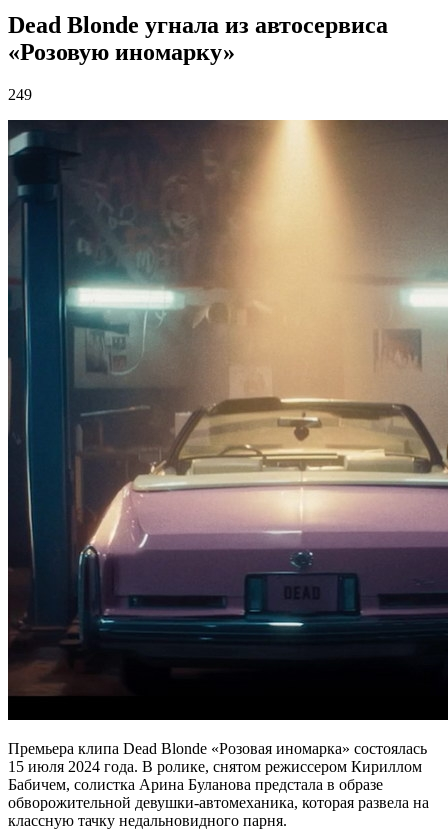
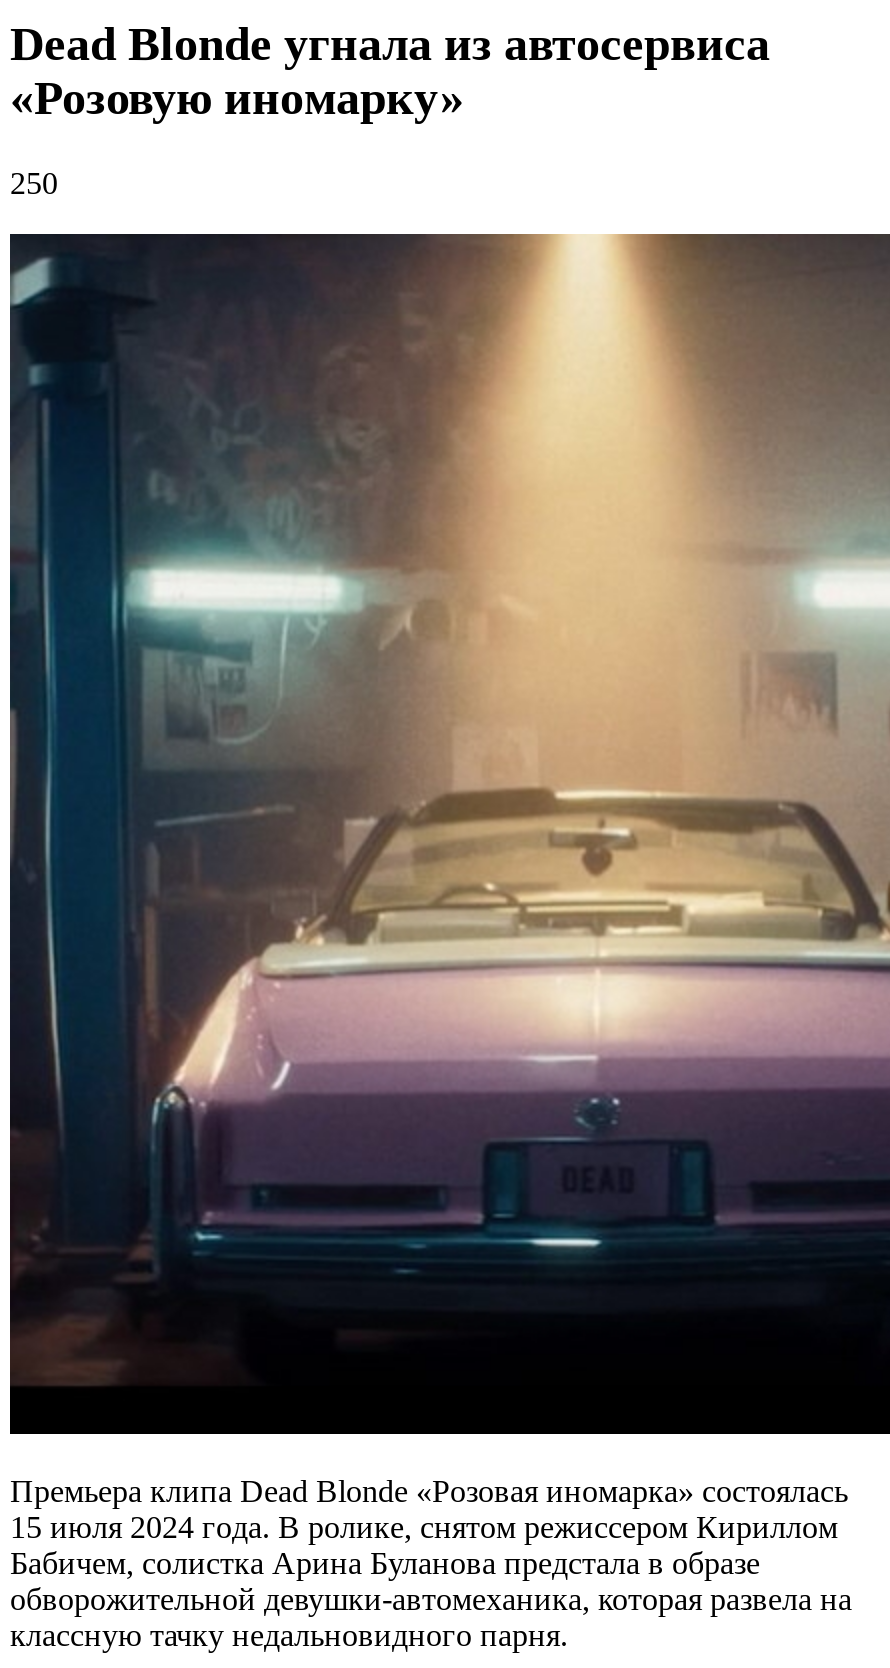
- 249
+ 250
